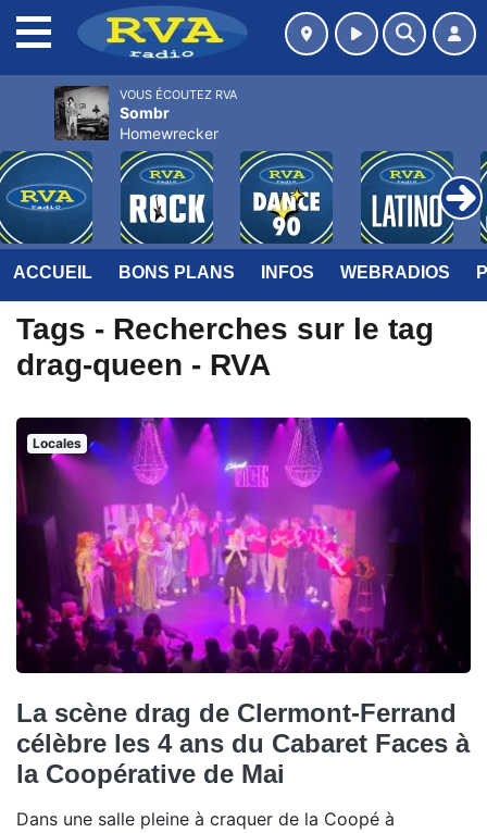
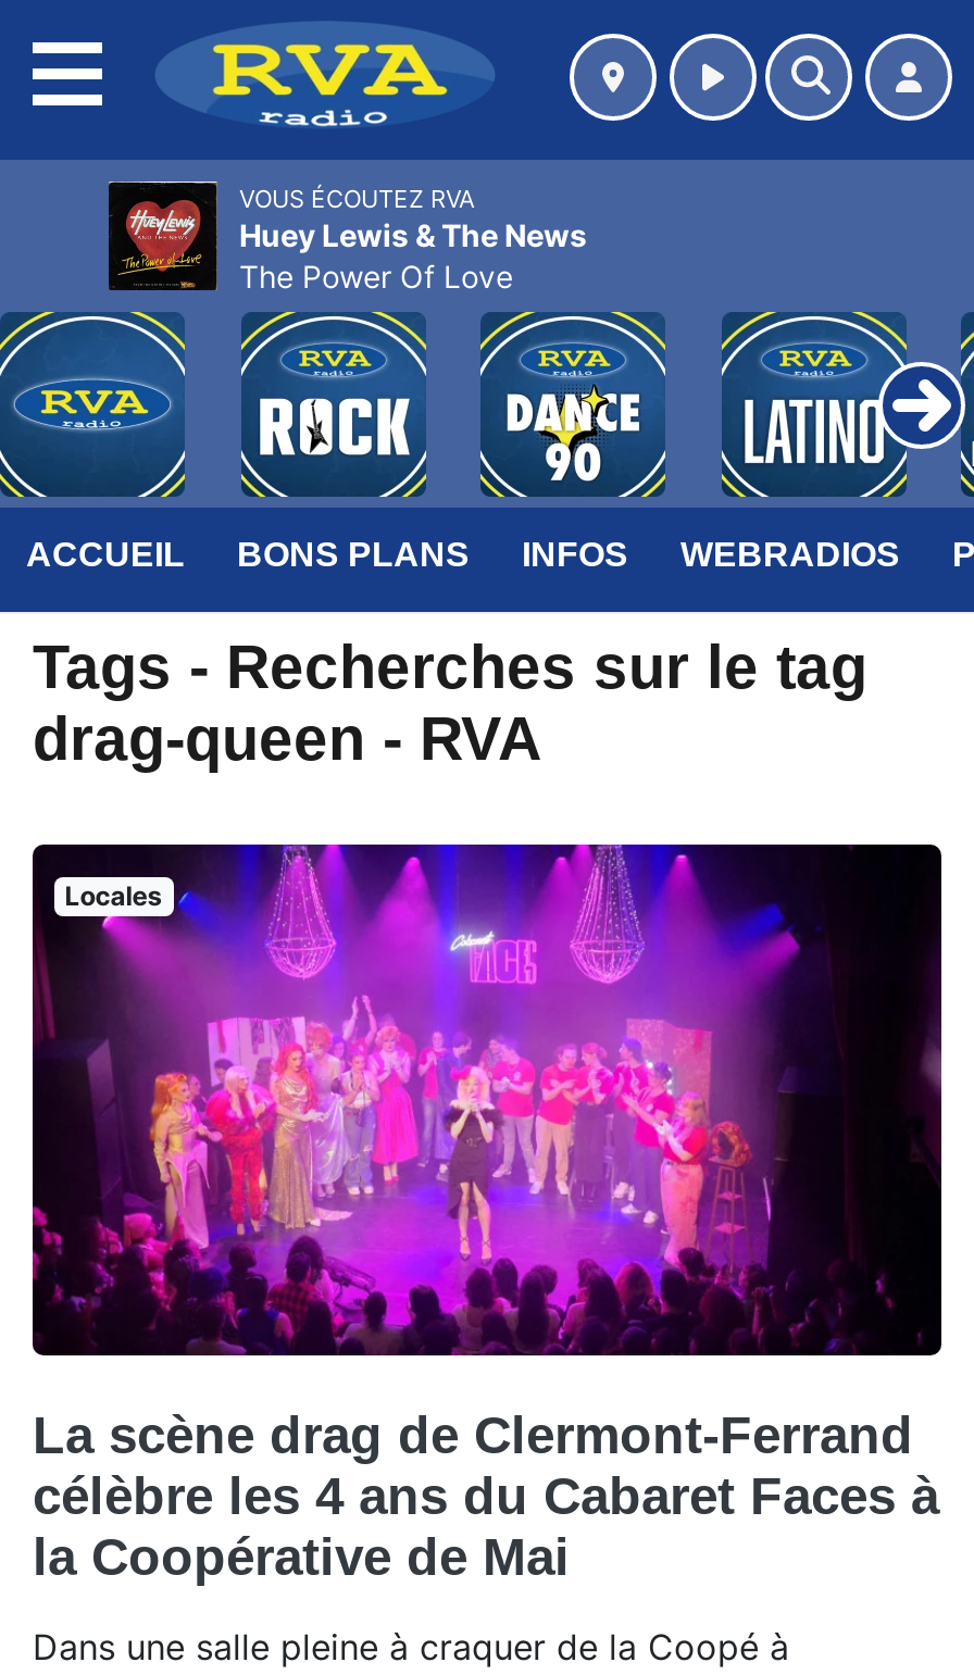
- [image]
- Sombr
- Homewrecker
+ [image]
+ Huey Lewis & The News
+ The Power Of Love
